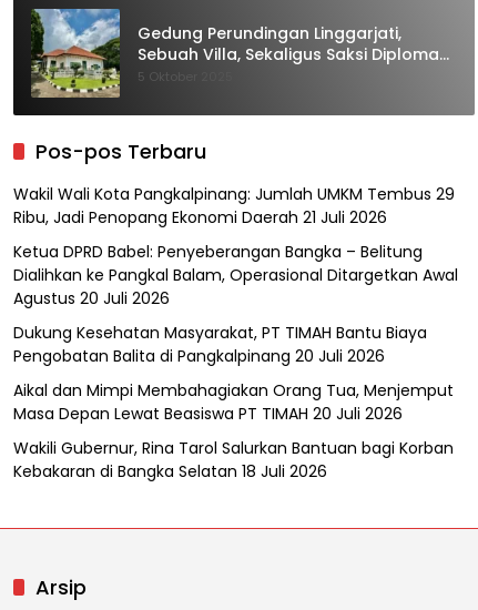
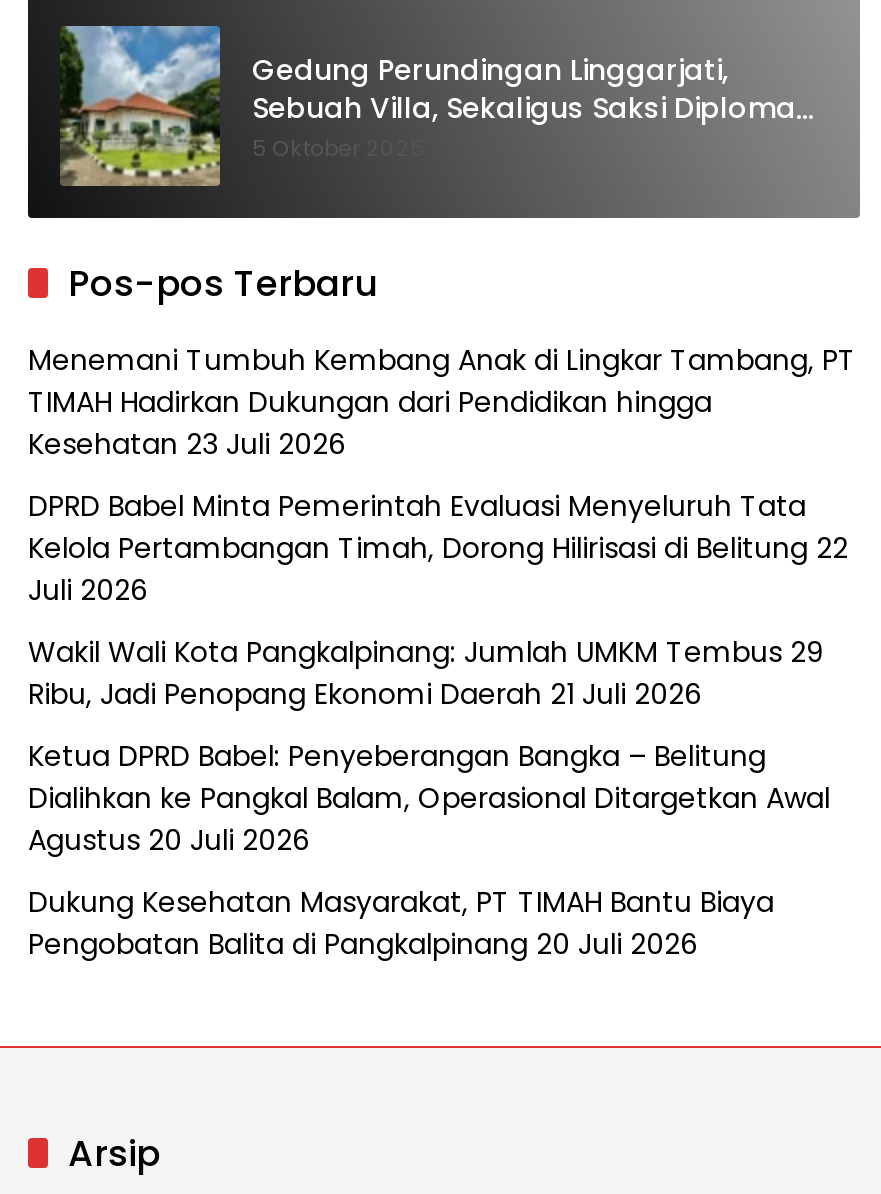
+ Menemani Tumbuh Kembang Anak di Lingkar Tambang, PT
+ TIMAH Hadirkan Dukungan dari Pendidikan hingga
+ Kesehatan 23 Juli 2026
+ DPRD Babel Minta Pemerintah Evaluasi Menyeluruh Tata
+ Kelola Pertambangan Timah, Dorong Hilirisasi di Belitung 22
+ Juli 2026

moved down: Wakil Wali Kota Pangkalpinang: Jumlah UMKM Tembus 29 | Ribu, Jadi Penopang Ekonomi Daerah 21 Juli 2026 | Ketua DPRD Babel: Penyeberangan Bangka – Belitung | Dialihkan ke Pangkal Balam, Operasional Ditargetkan Awal | Agustus 20 Juli 2026 | Dukung Kesehatan Masyarakat, PT TIMAH Bantu Biaya | Pengobatan Balita di Pangkalpinang 20 Juli 2026

- Aikal dan Mimpi Membahagiakan Orang Tua, Menjemput
- Masa Depan Lewat Beasiswa PT TIMAH 20 Juli 2026
- Wakili Gubernur, Rina Tarol Salurkan Bantuan bagi Korban
- Kebakaran di Bangka Selatan 18 Juli 2026
